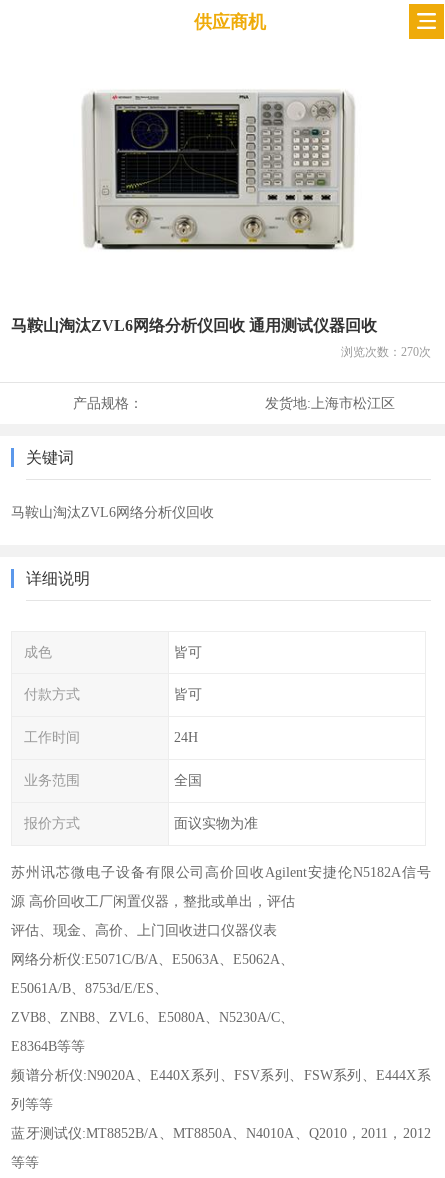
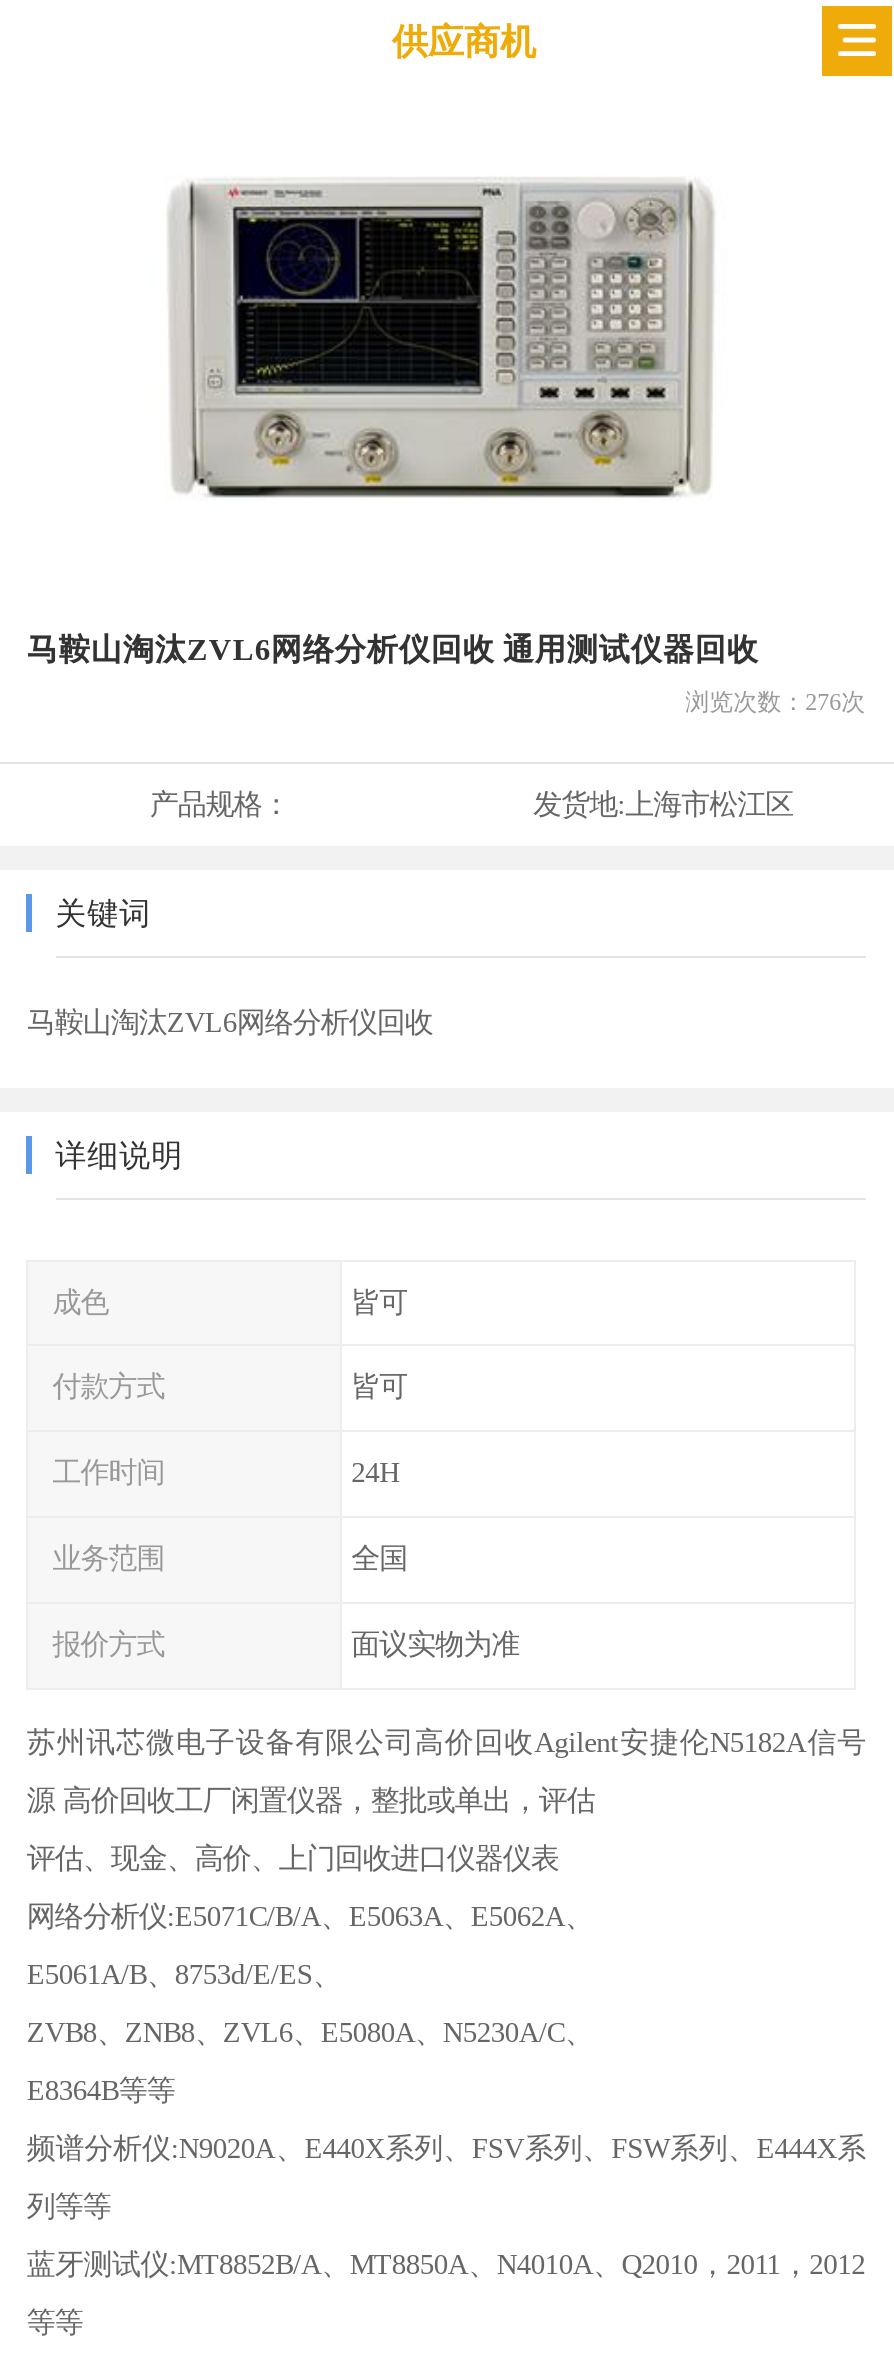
- 浏览次数：270次
+ 浏览次数：276次
